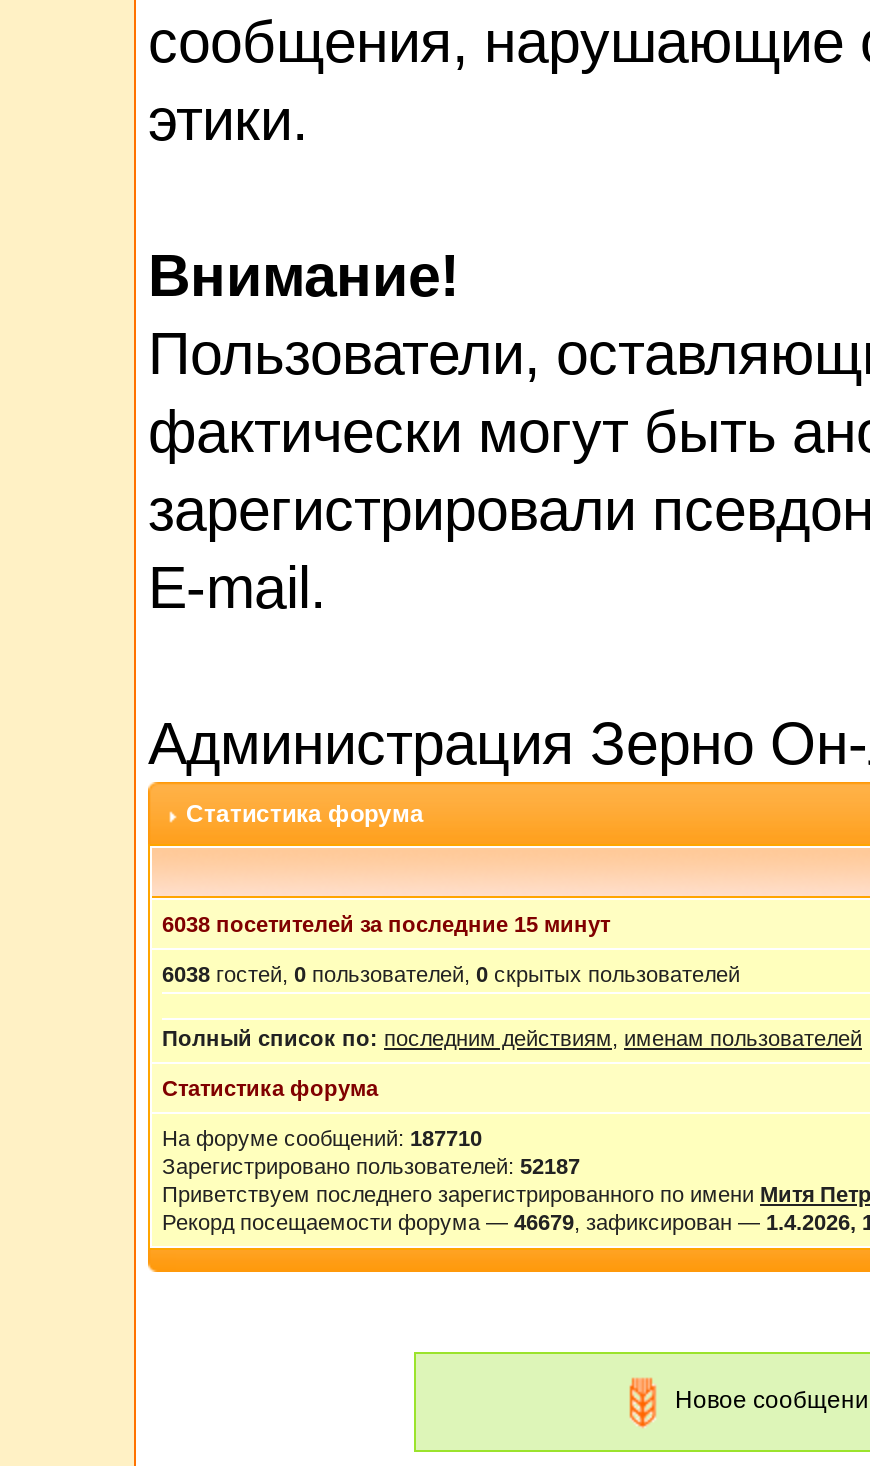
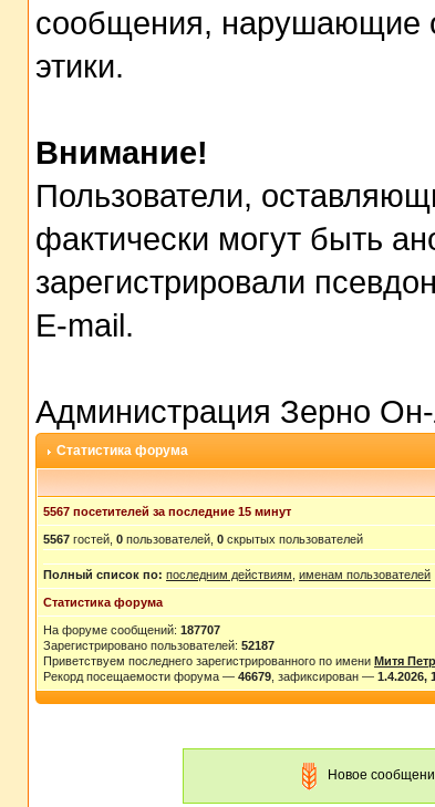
- 6038 посетителей за последние 15 минут
+ 5567 посетителей за последние 15 минут

- 6038 гостей, 0 пользователей, 0 скрытых пользователей
+ 5567 гостей, 0 пользователей, 0 скрытых пользователей

- На форуме сообщений: 187710
+ На форуме сообщений: 187707
